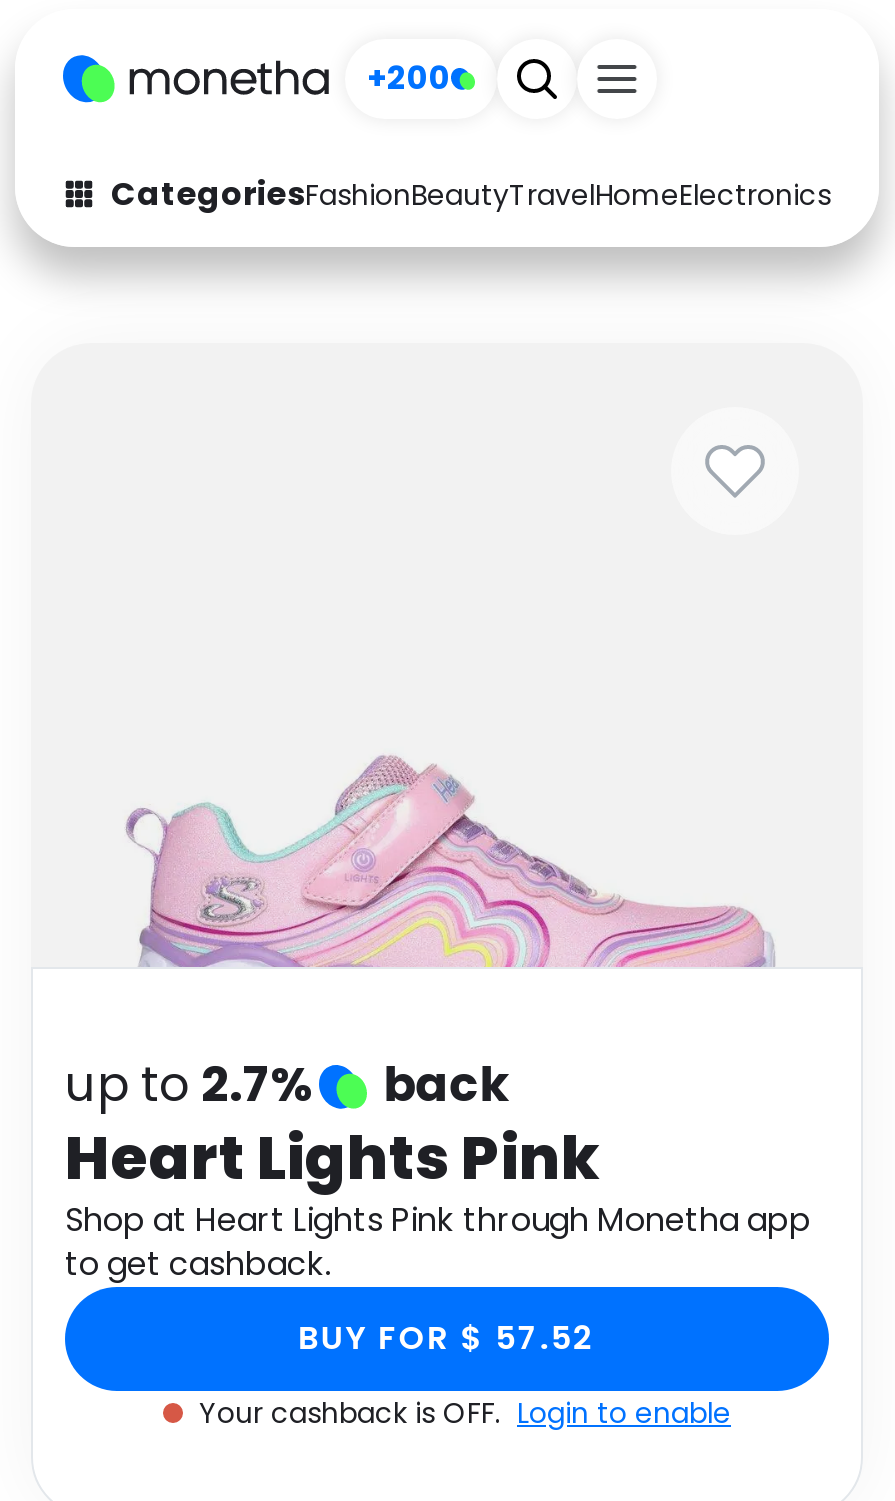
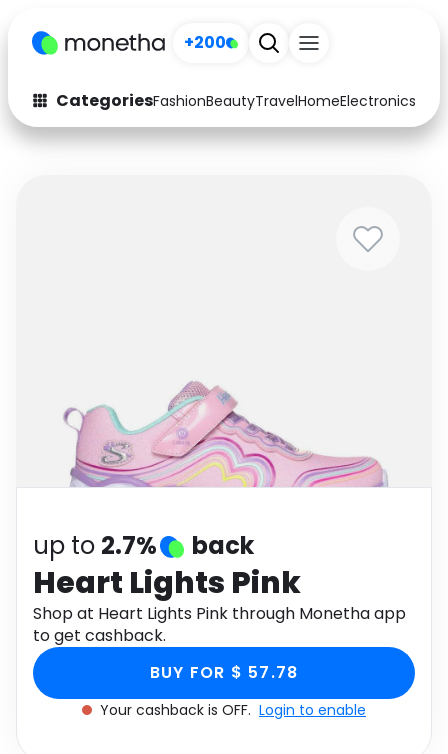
- BUY FOR $ 57.52
+ BUY FOR $ 57.78
